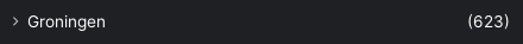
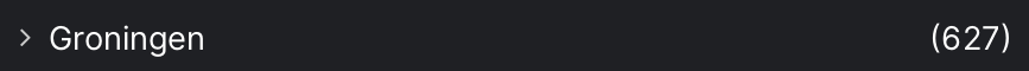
- (623)
+ (627)
